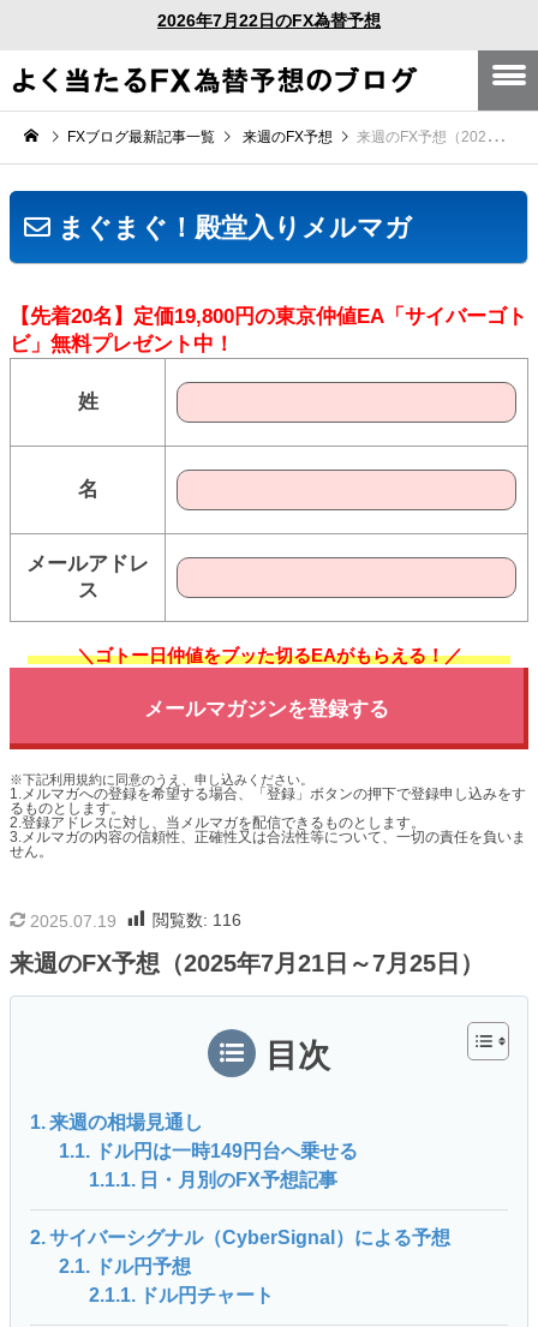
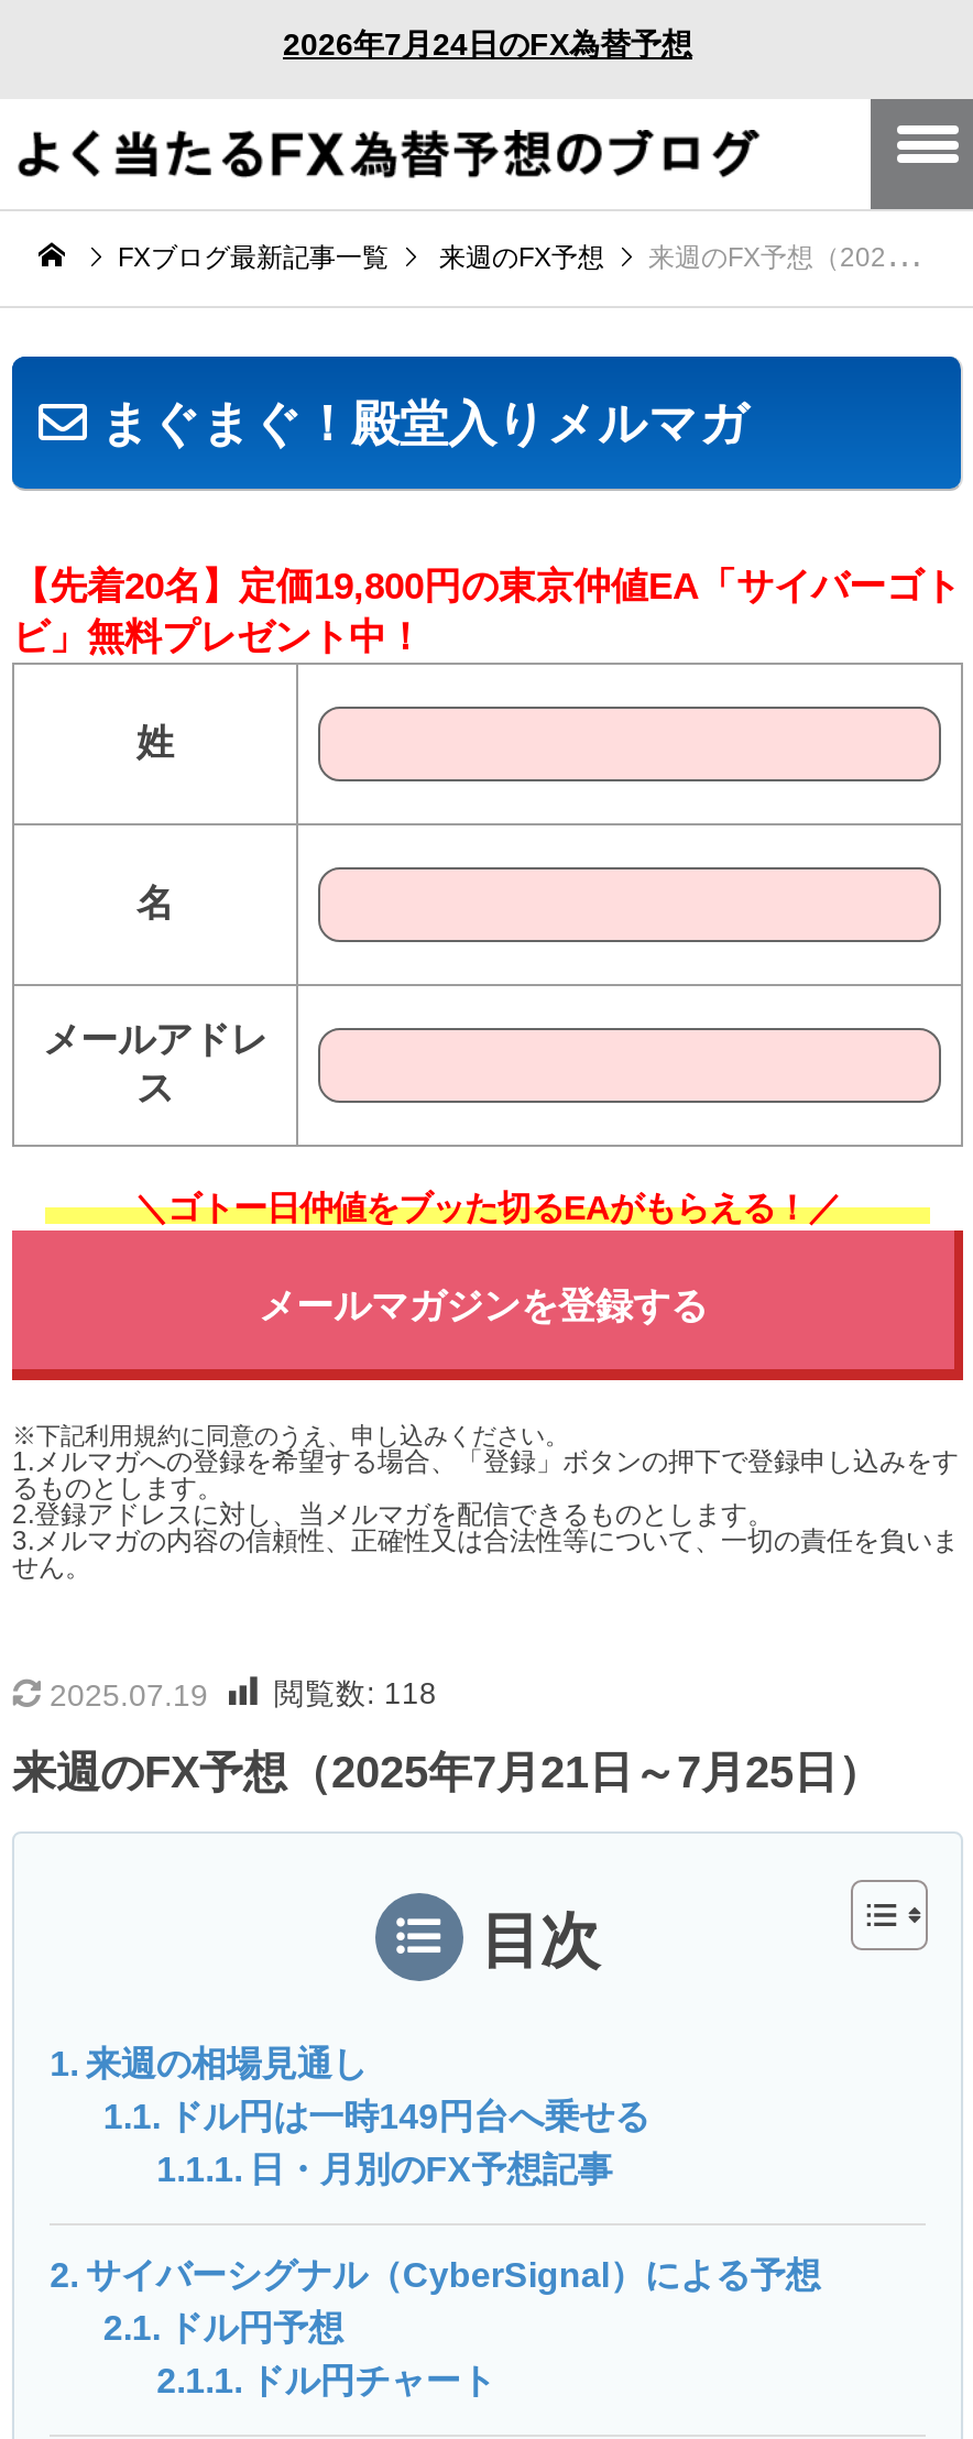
- 2026年7月22日のFX為替予想
+ 2026年7月24日のFX為替予想

- 2025.07.19 閲覧数: 116
+ 2025.07.19 閲覧数: 118
